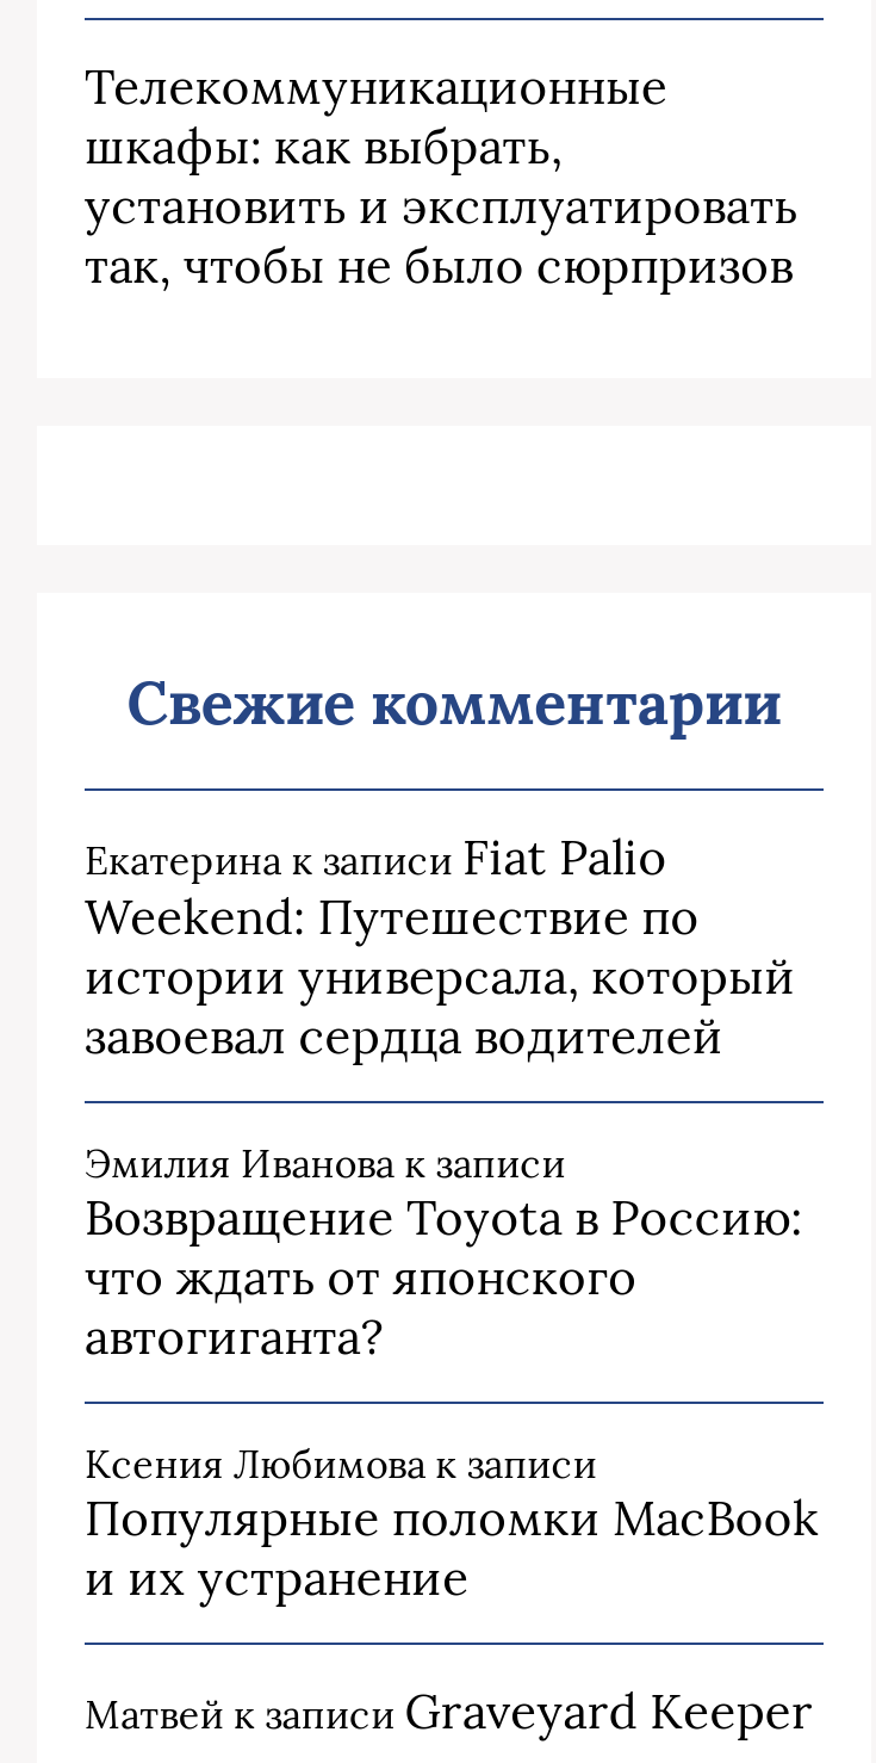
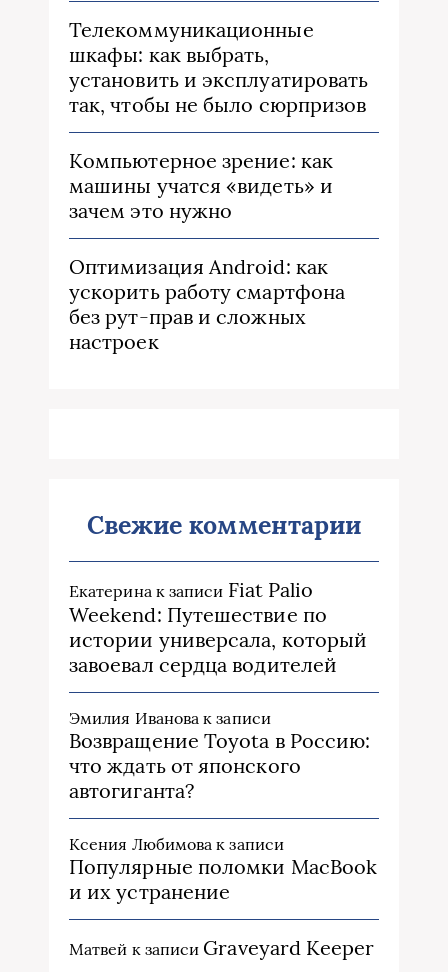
+ Компьютерное зрение: как
+ машины учатся «видеть» и
+ зачем это нужно
+ Оптимизация Android: как
+ ускорить работу смартфона
+ без рут-прав и сложных
+ настроек
